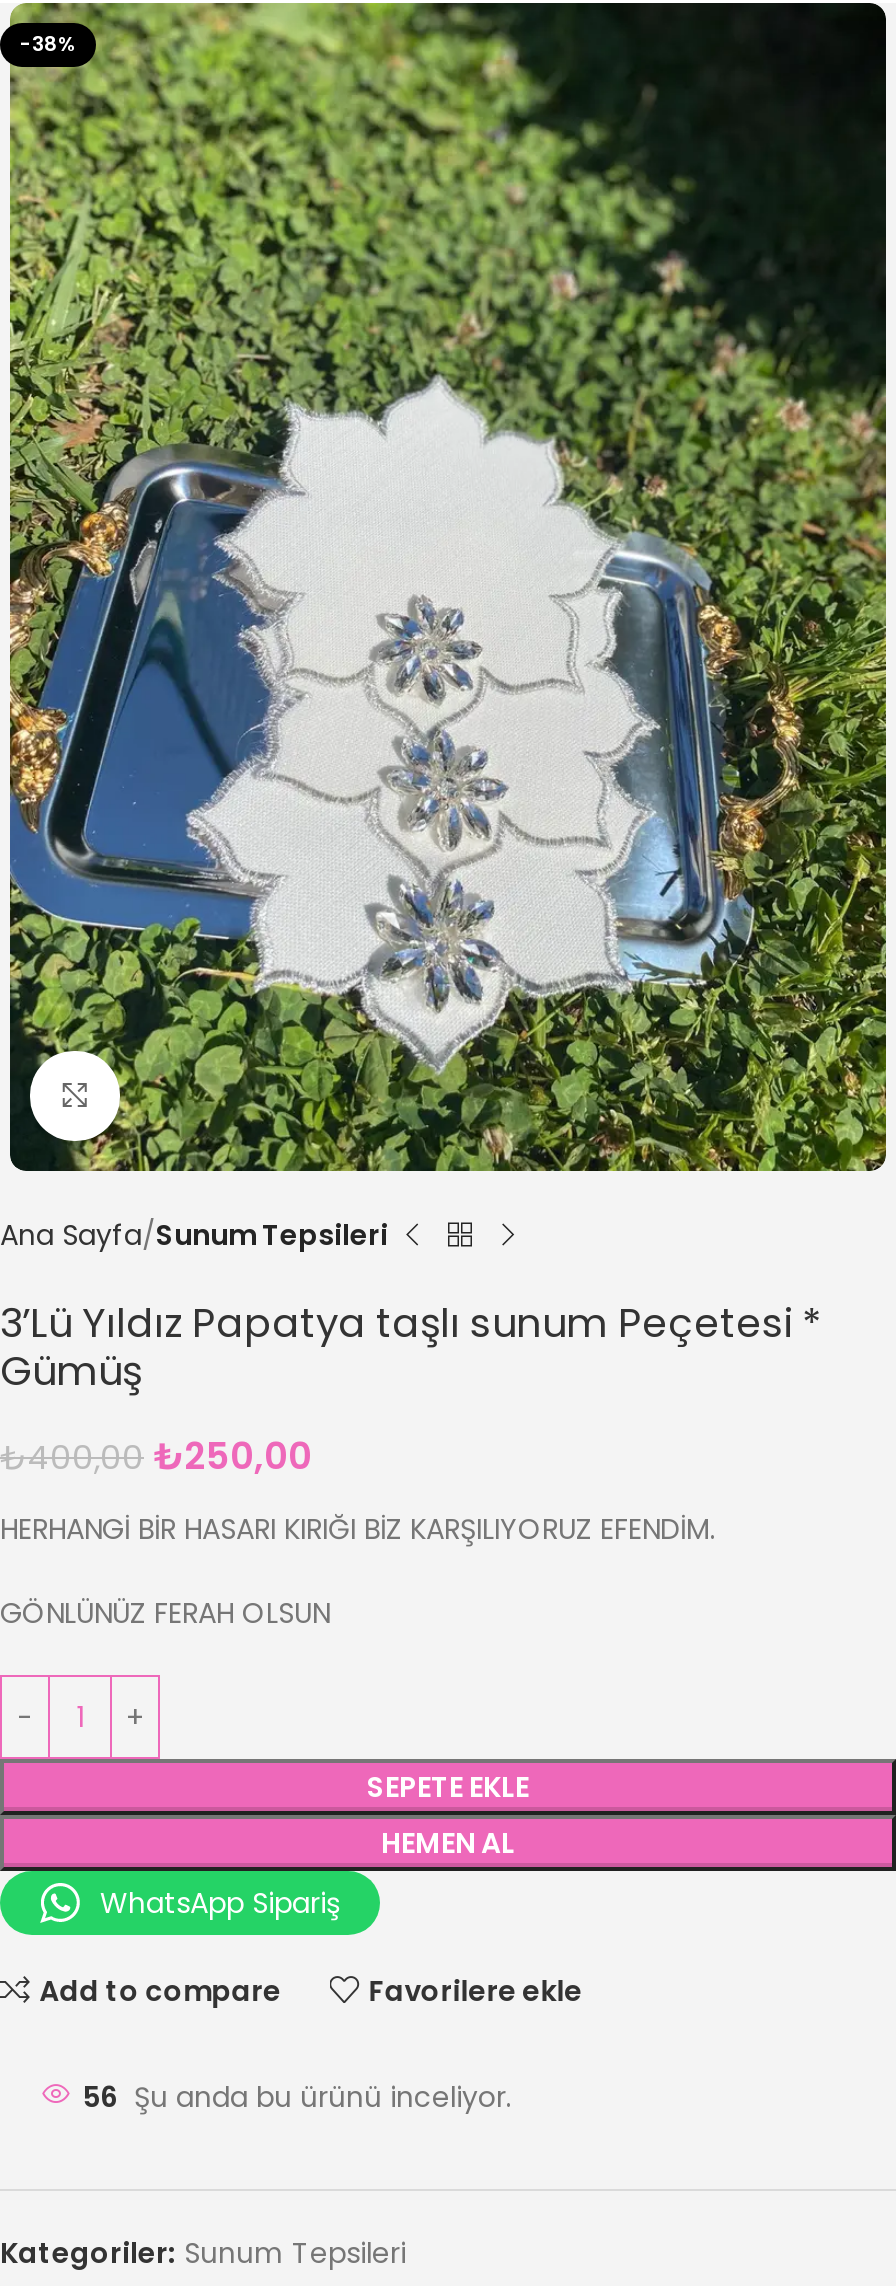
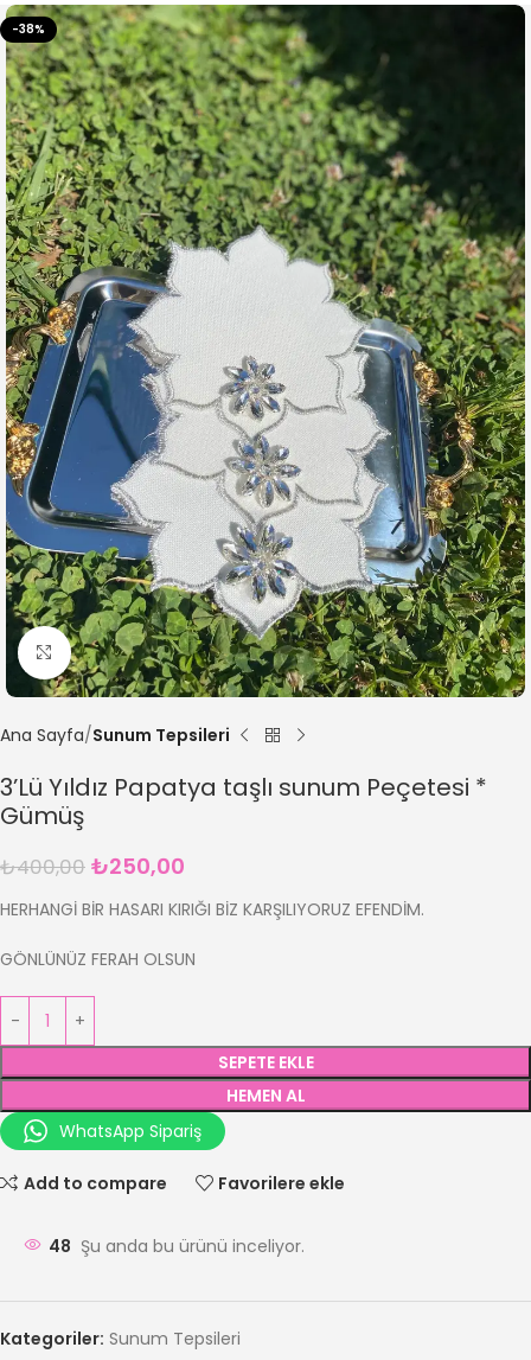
- 56 Şu anda bu ürünü inceliyor.
+ 48 Şu anda bu ürünü inceliyor.
